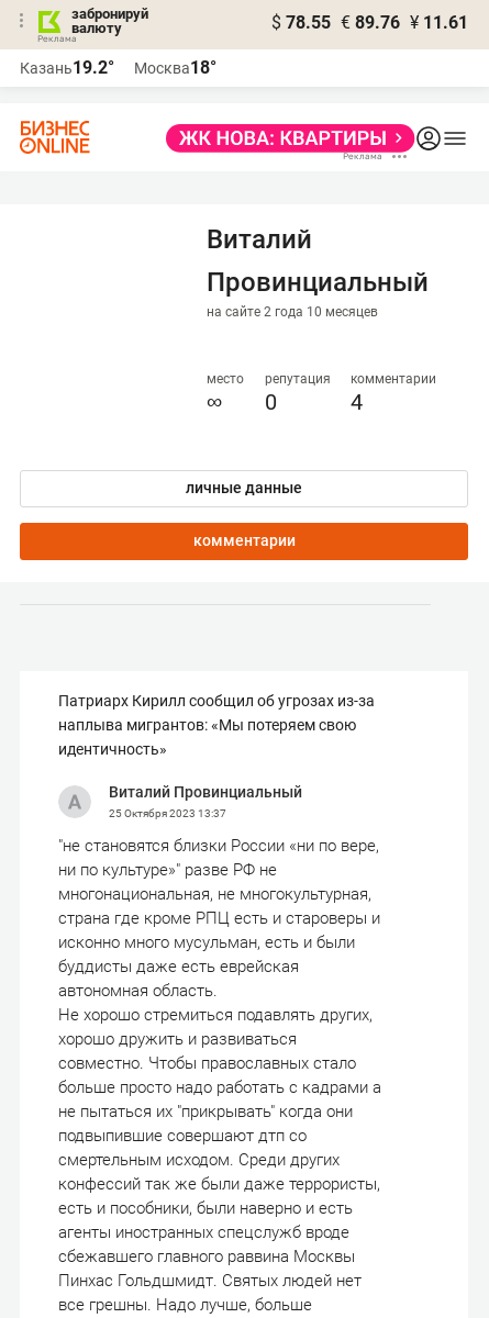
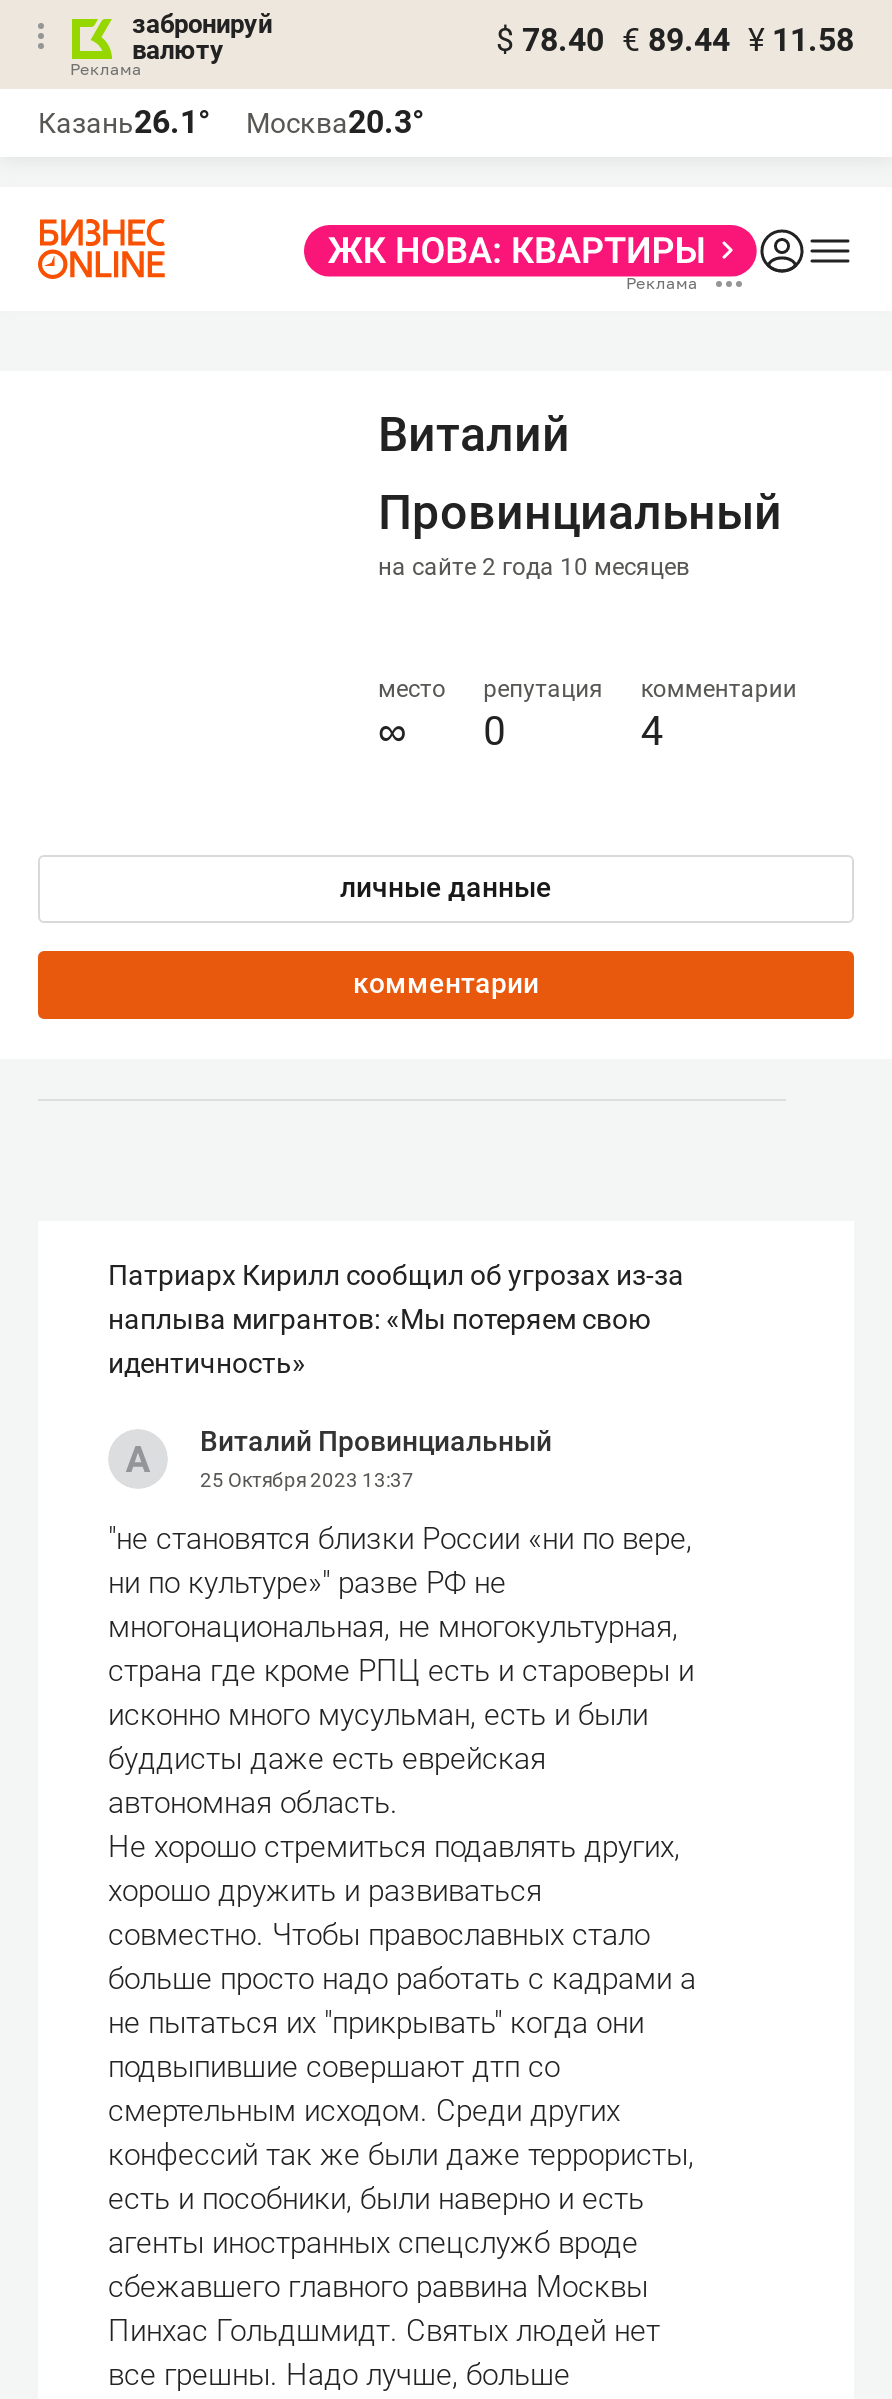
- $ 78.55 € 89.76 ¥ 11.61
+ $ 78.40 € 89.44 ¥ 11.58

- Казань19.2°
+ Казань26.1°

- Москва18°
+ Москва20.3°
